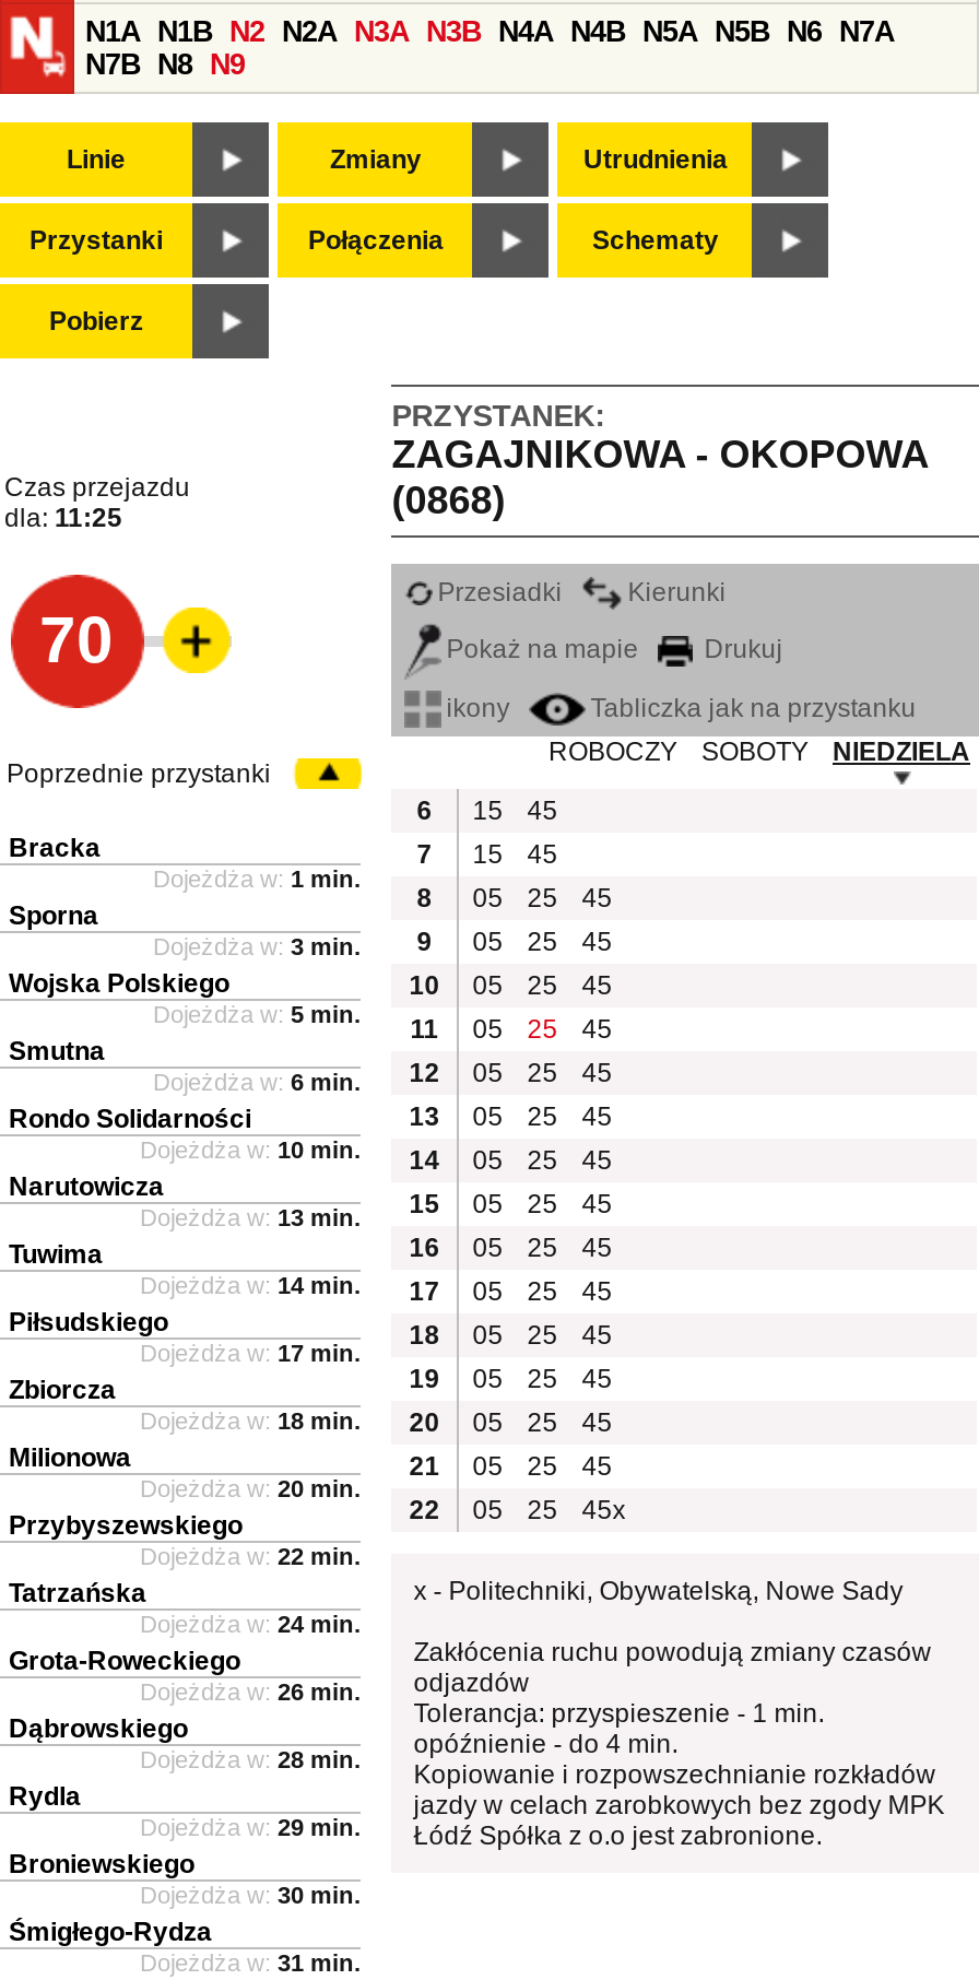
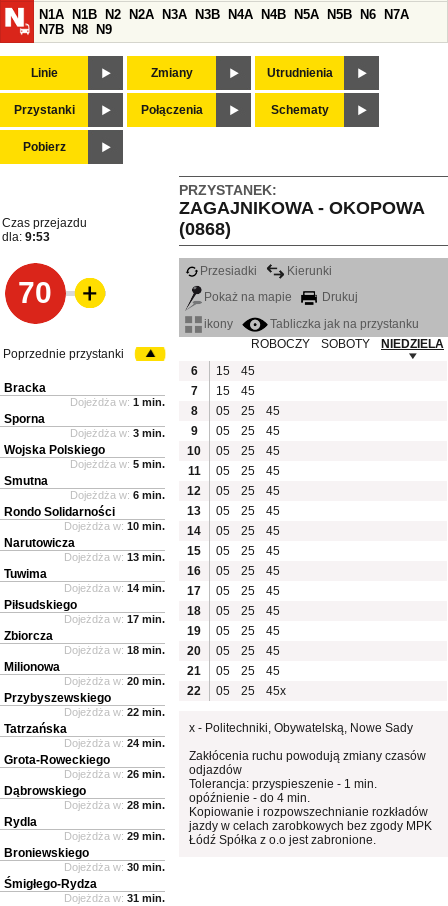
- dla: 11:25
+ dla: 9:53
